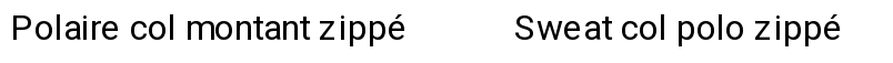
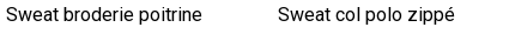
- Polaire col montant zippé
+ Sweat broderie poitrine
